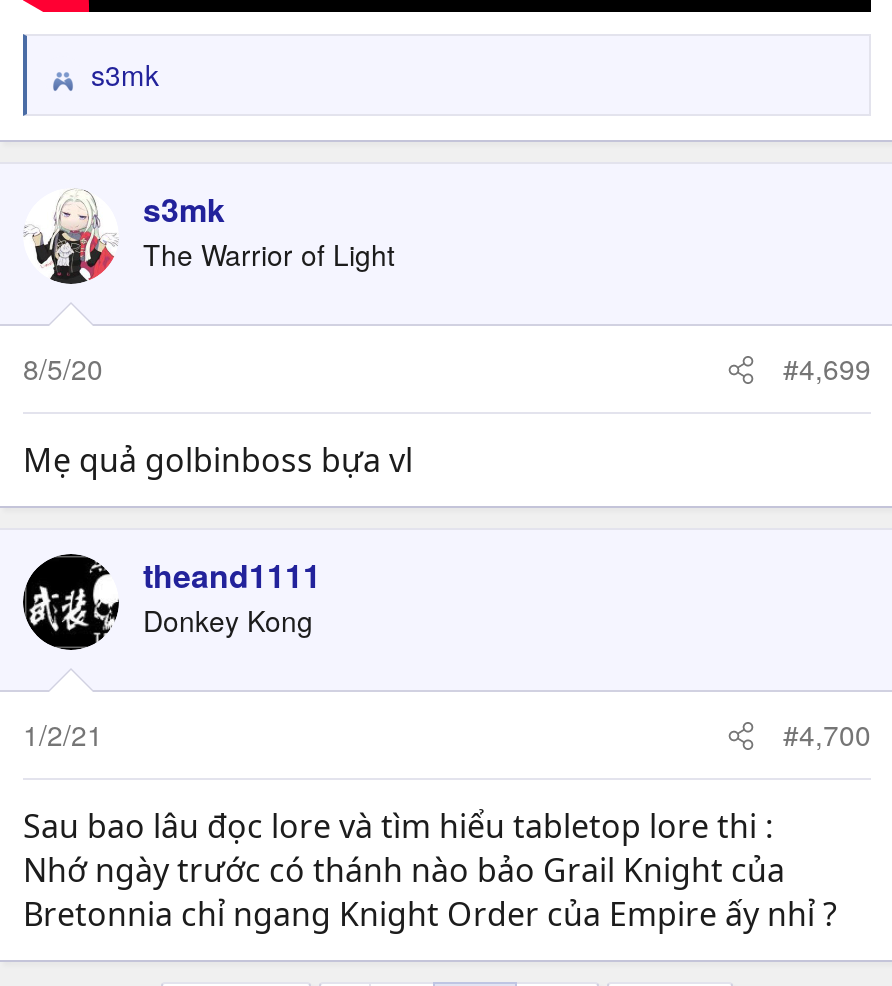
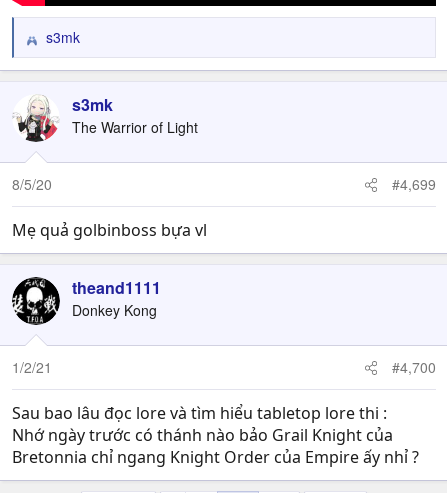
- [image]
+ [image]
